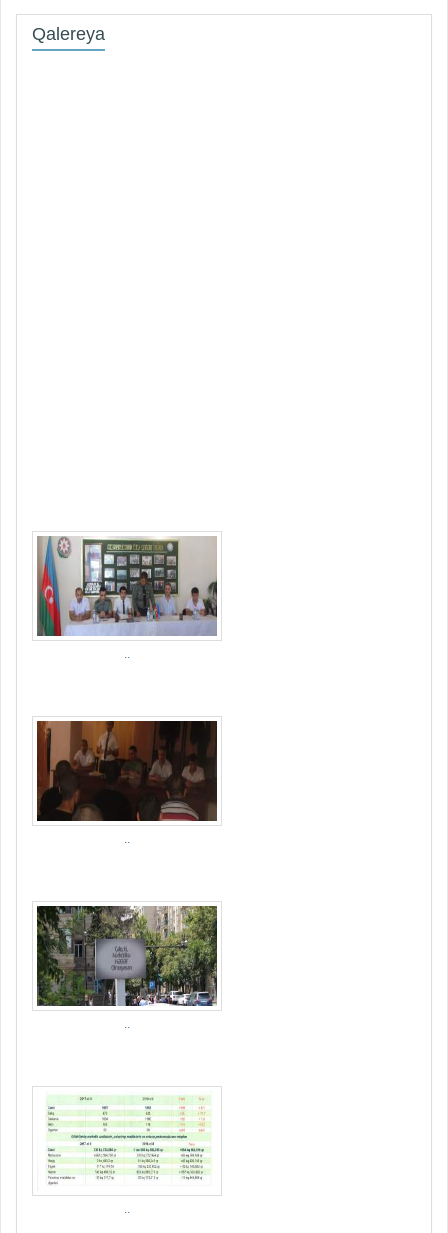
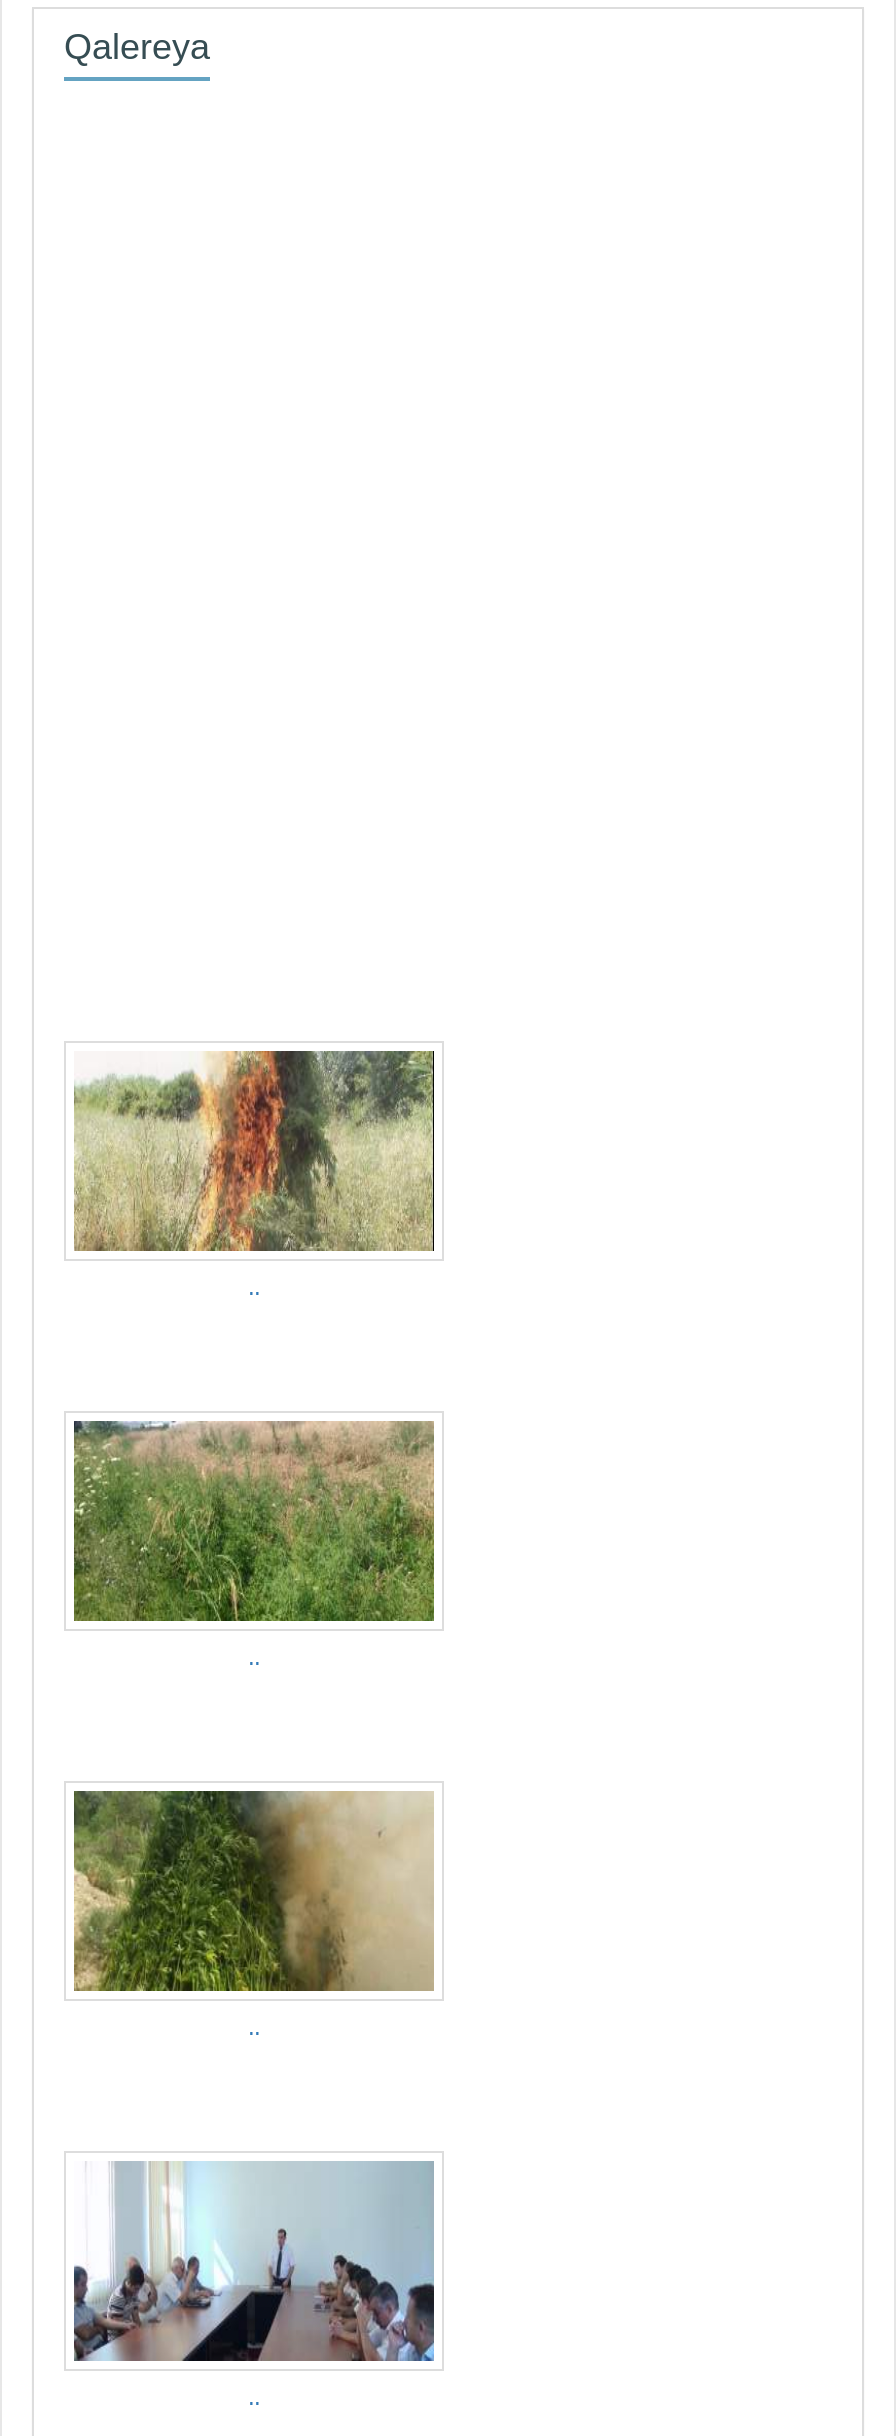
- [image]
+ [image]

- [image]
+ [image]

- [image]
+ [image]

- [image]
+ [image]
